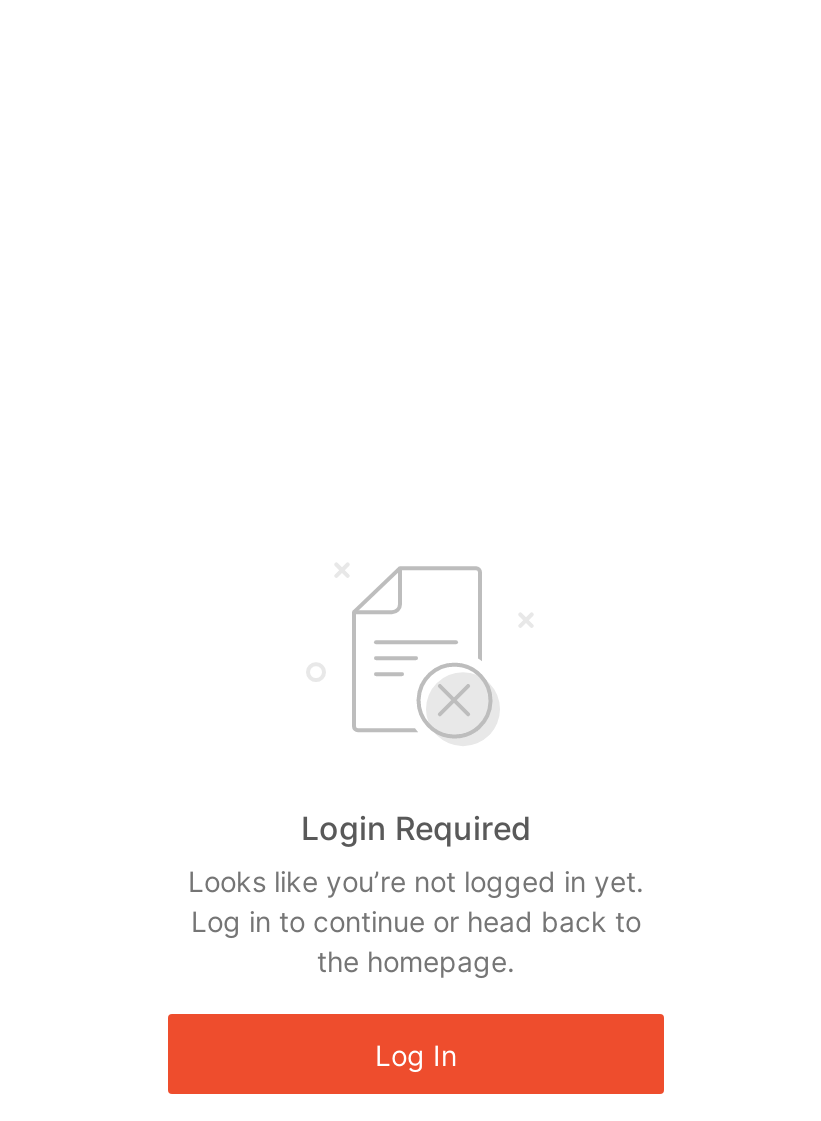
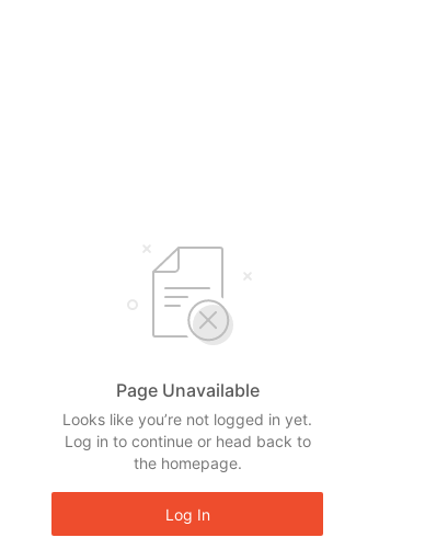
- Login Required
+ Page Unavailable
